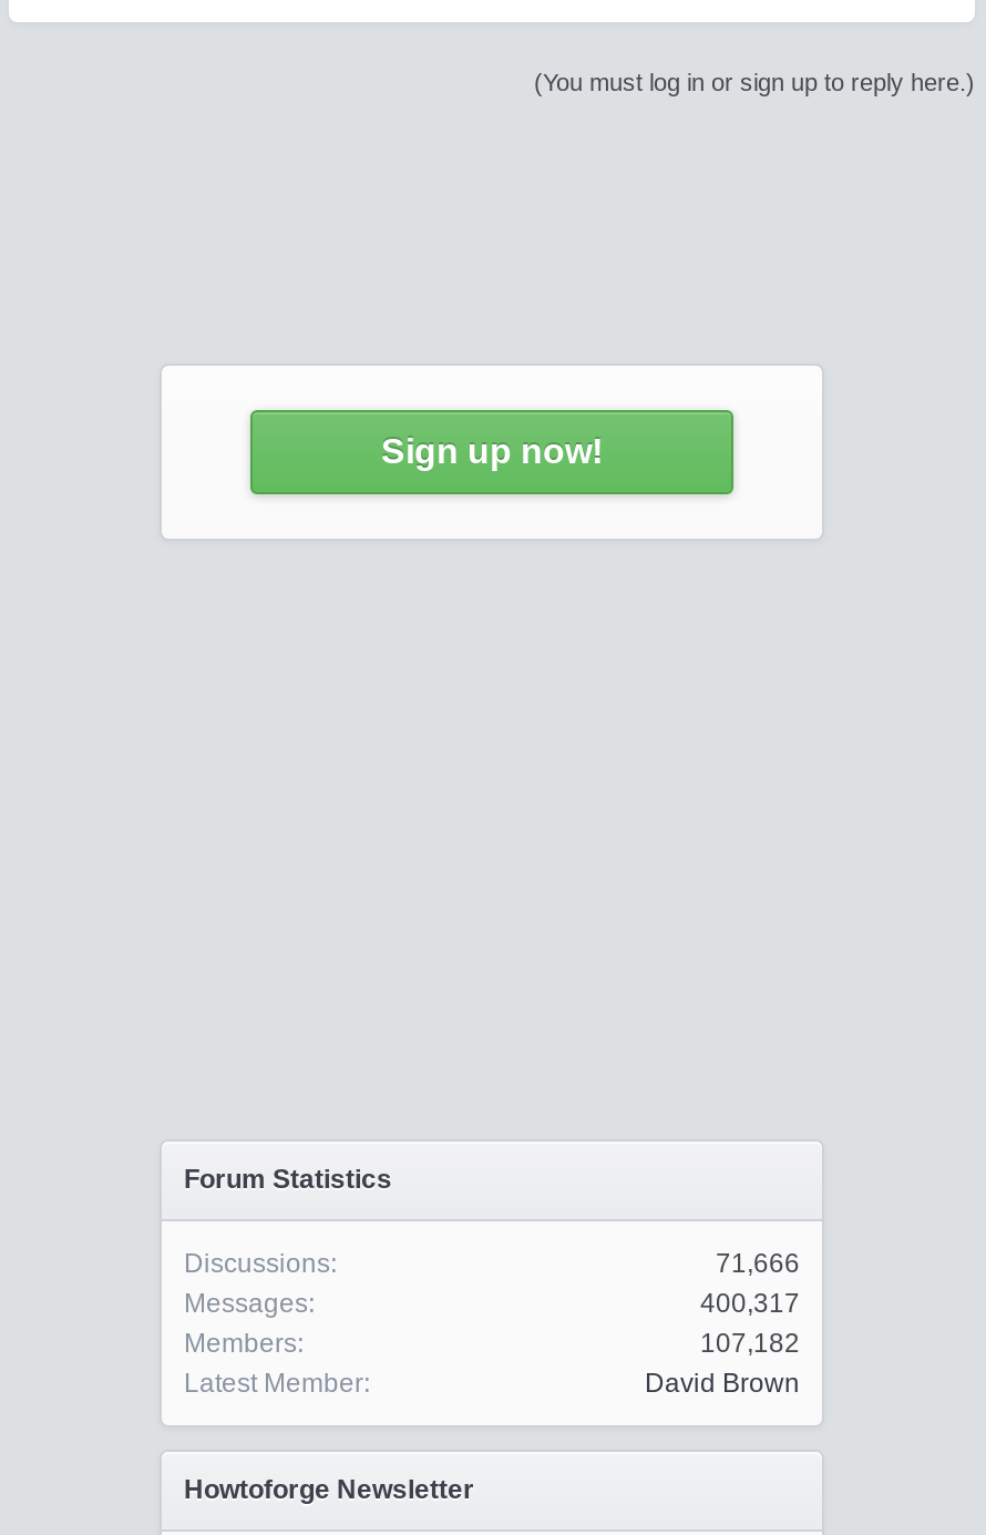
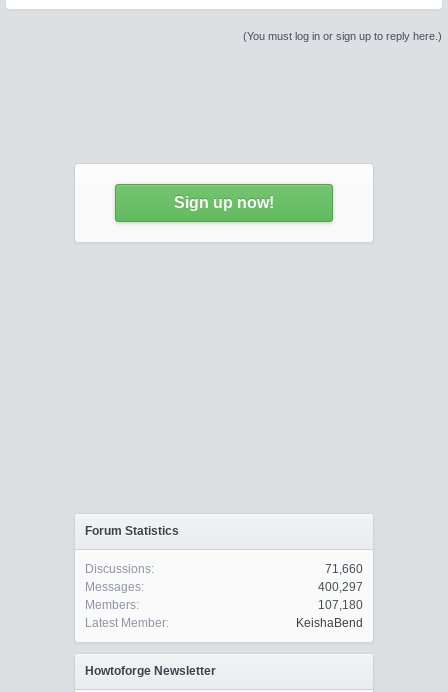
- 71,666
+ 71,660

- 400,317
+ 400,297

- 107,182
+ 107,180

- David Brown
+ KeishaBend
